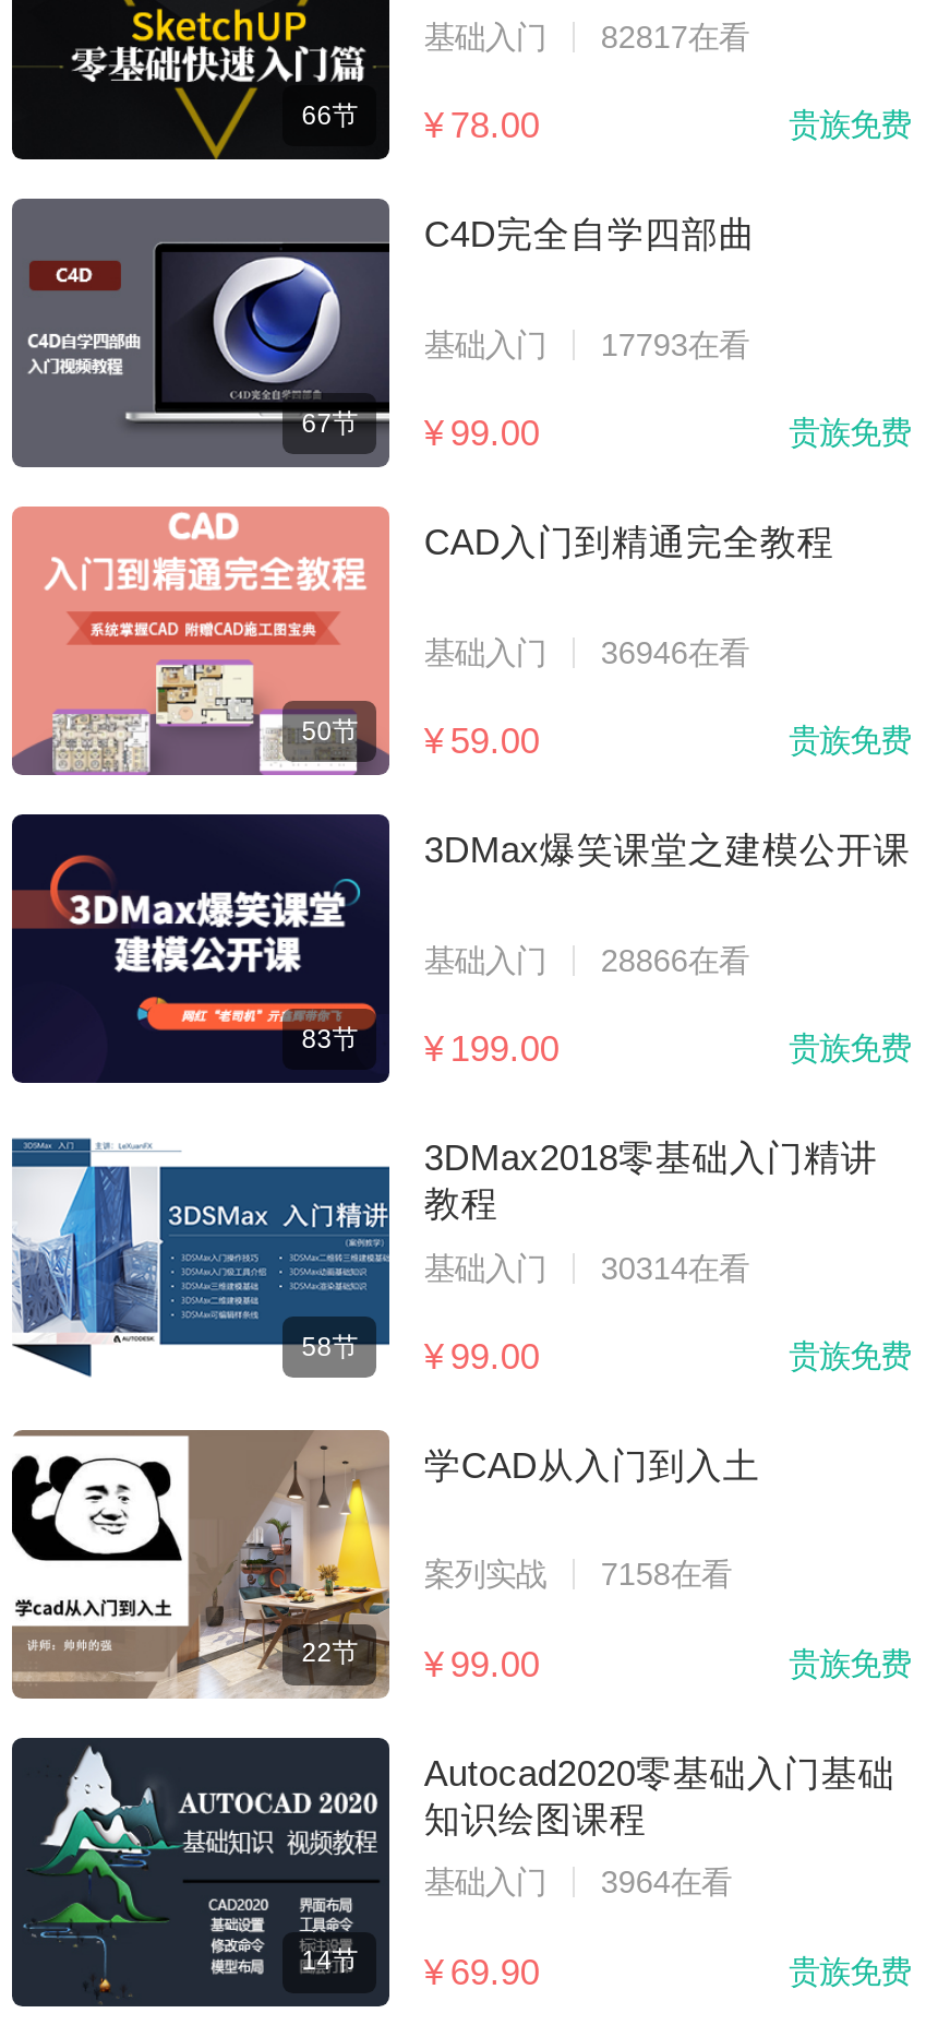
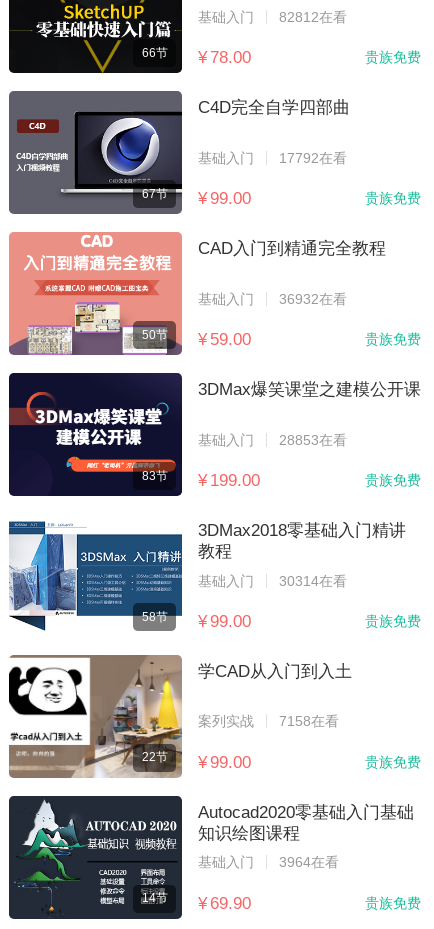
- 基础入门 82817在看
+ 基础入门 82812在看

- 基础入门 17793在看
+ 基础入门 17792在看

- 基础入门 36946在看
+ 基础入门 36932在看

- 基础入门 28866在看
+ 基础入门 28853在看
